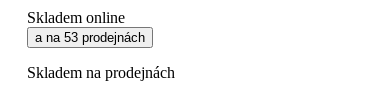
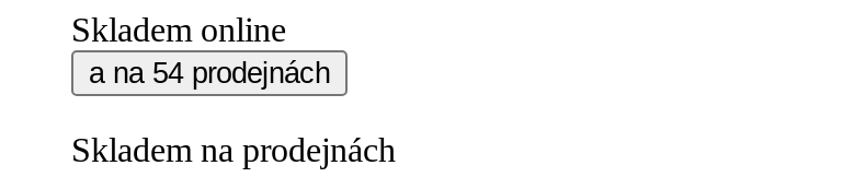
- a na 53 prodejnách
+ a na 54 prodejnách
